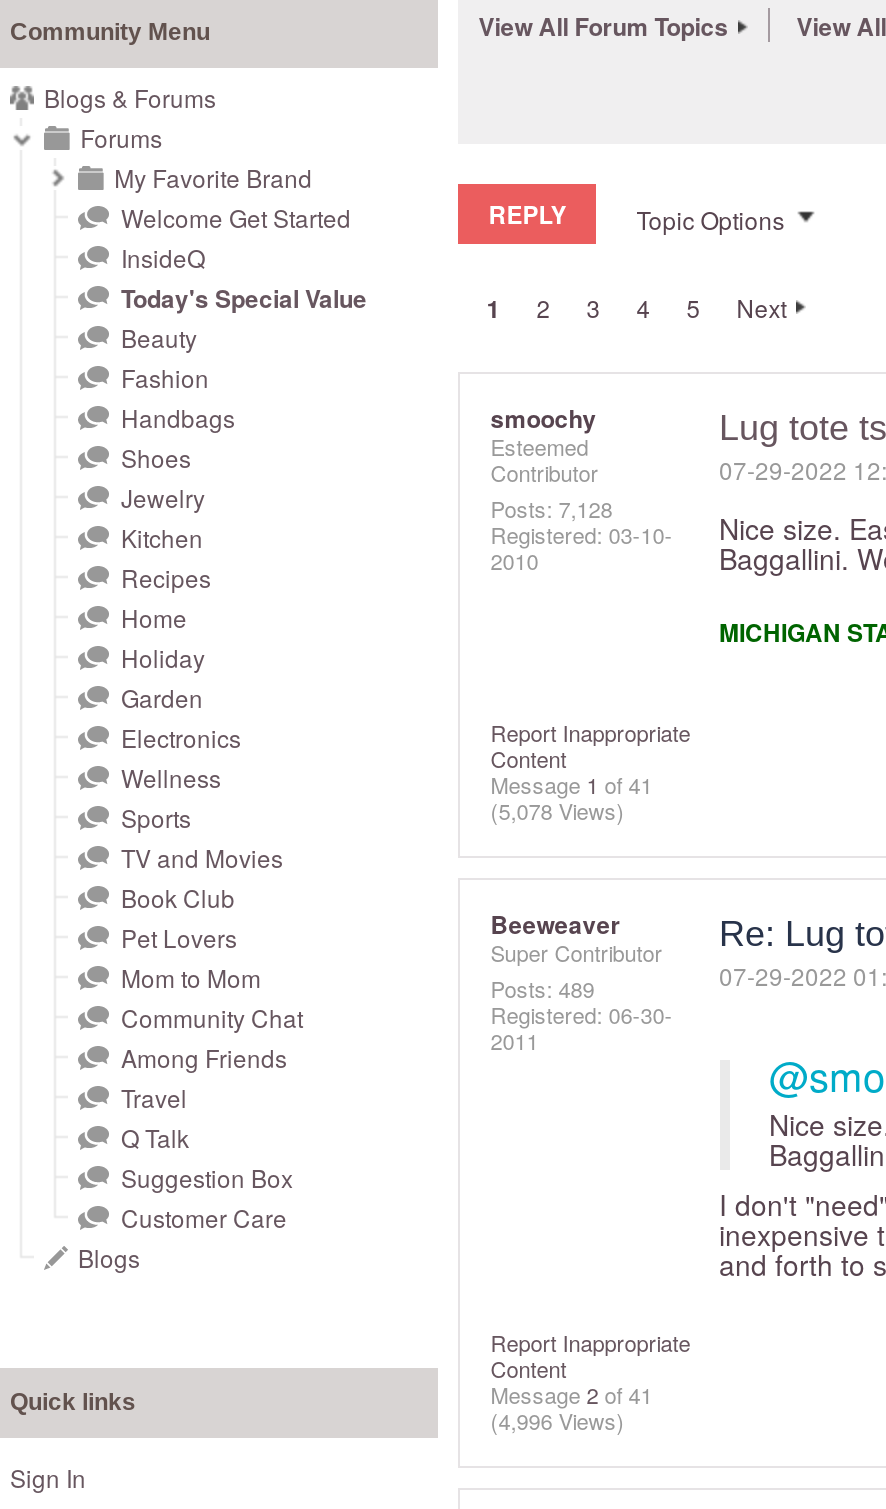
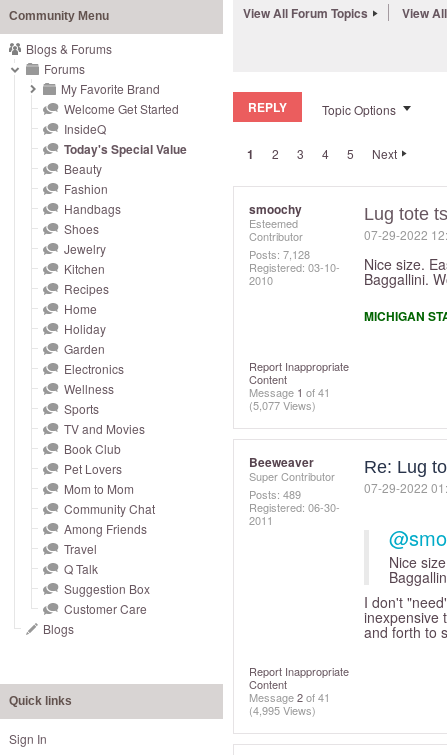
- (5,078 Views)
+ (5,077 Views)

- (4,996 Views)
+ (4,995 Views)
